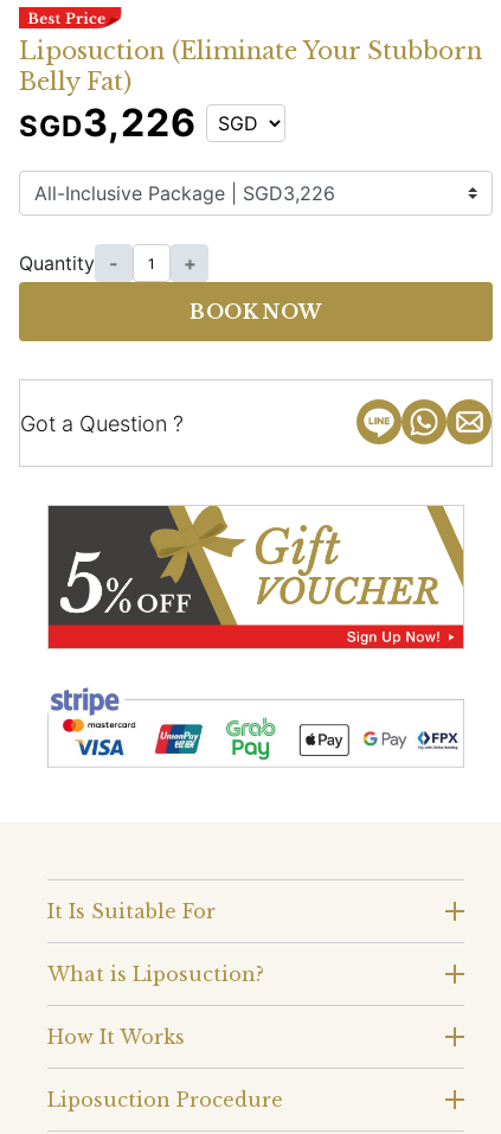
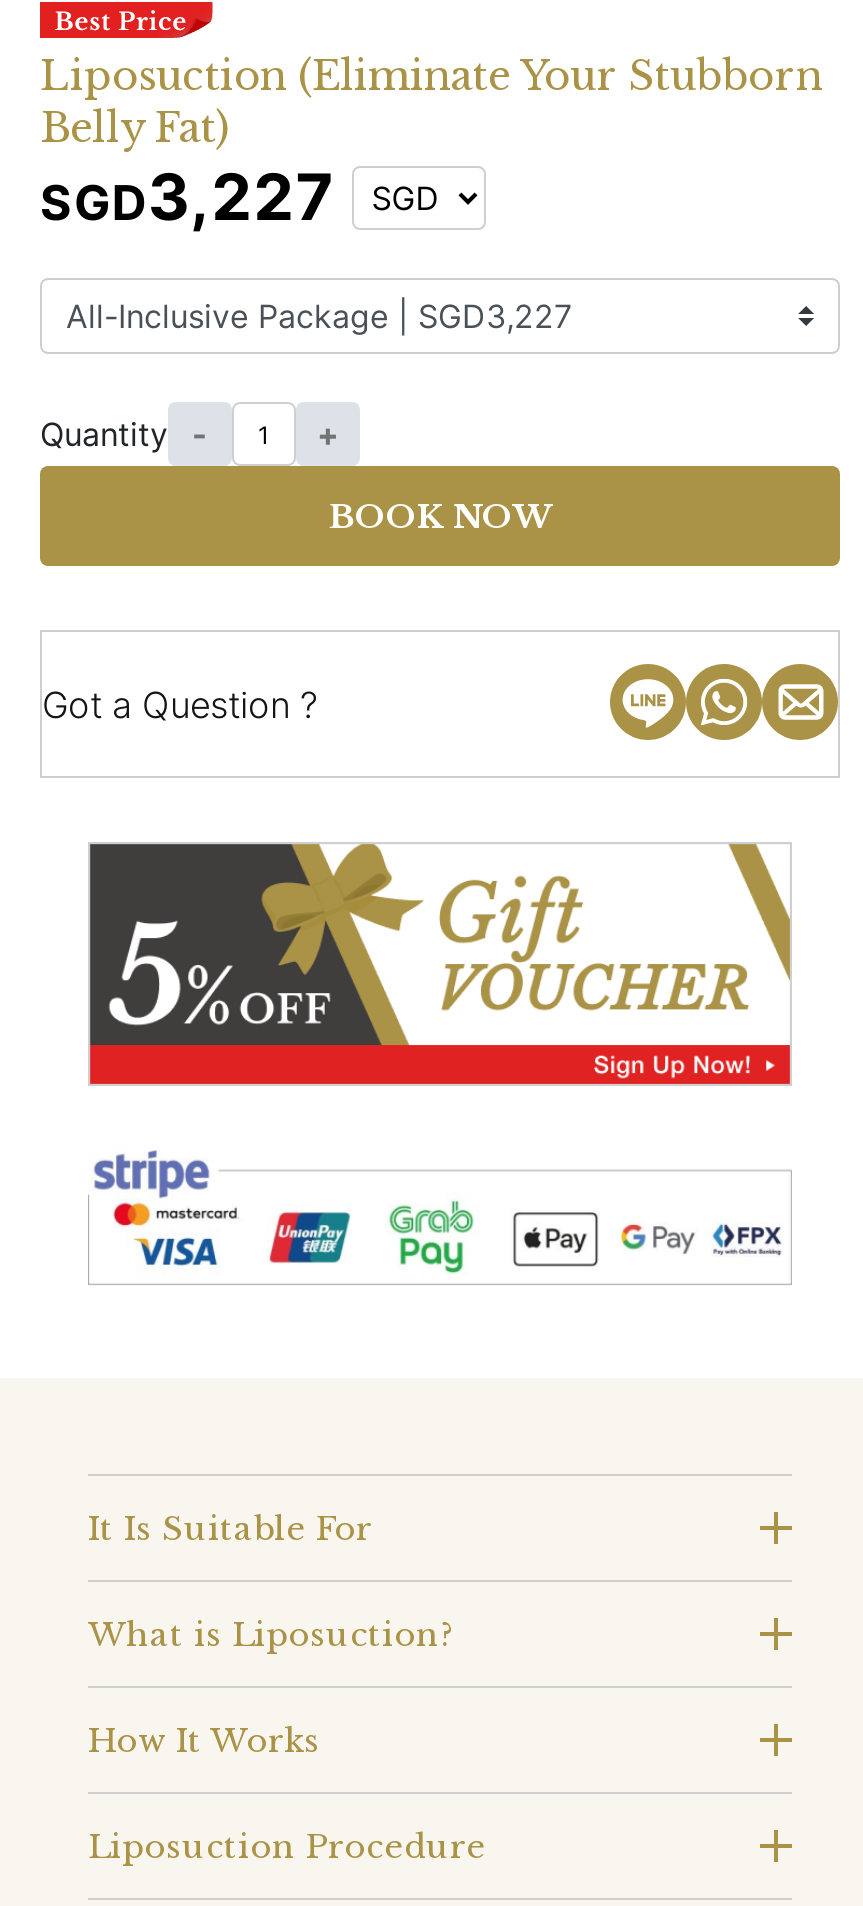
- SGD3,226
+ SGD3,227
